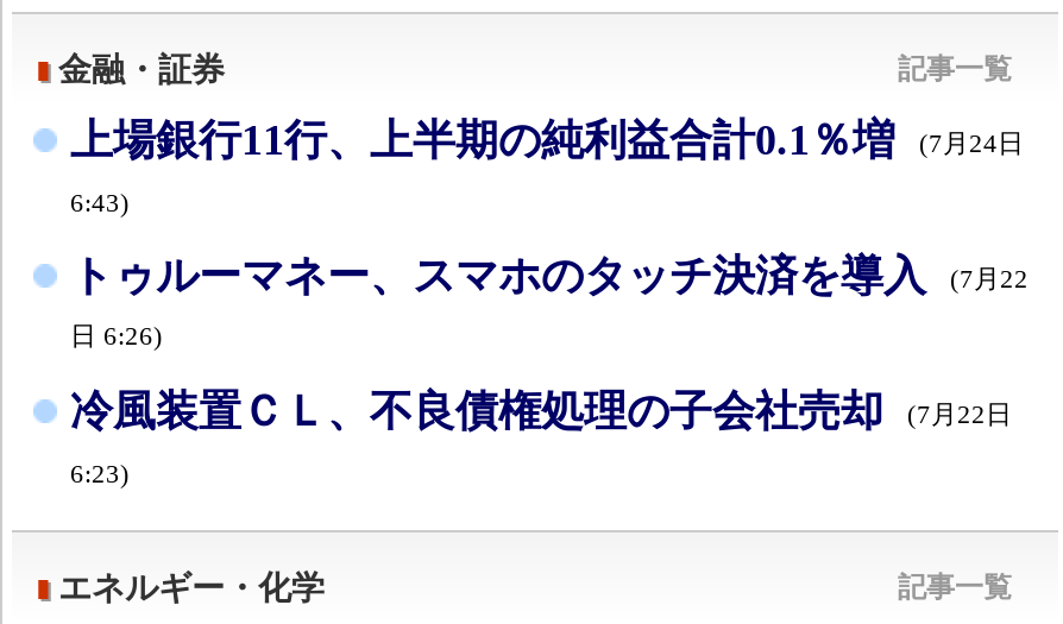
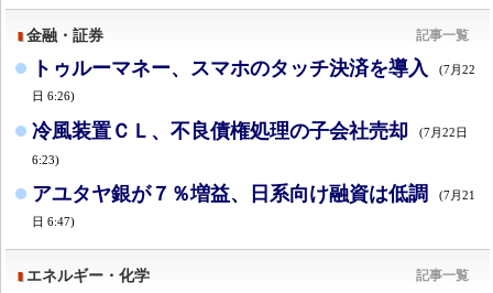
- 上場銀行11行、上半期の純利益合計0.1％増
- (7月24日
- 6:43)

moved up: トゥルーマネー、スマホのタッチ決済を導入 | (7月22 | 日 6:26) | 冷風装置ＣＬ、不良債権処理の子会社売却 | (7月22日 | 6:23)

+ アユタヤ銀が７％増益、日系向け融資は低調
+ (7月21
+ 日 6:47)
